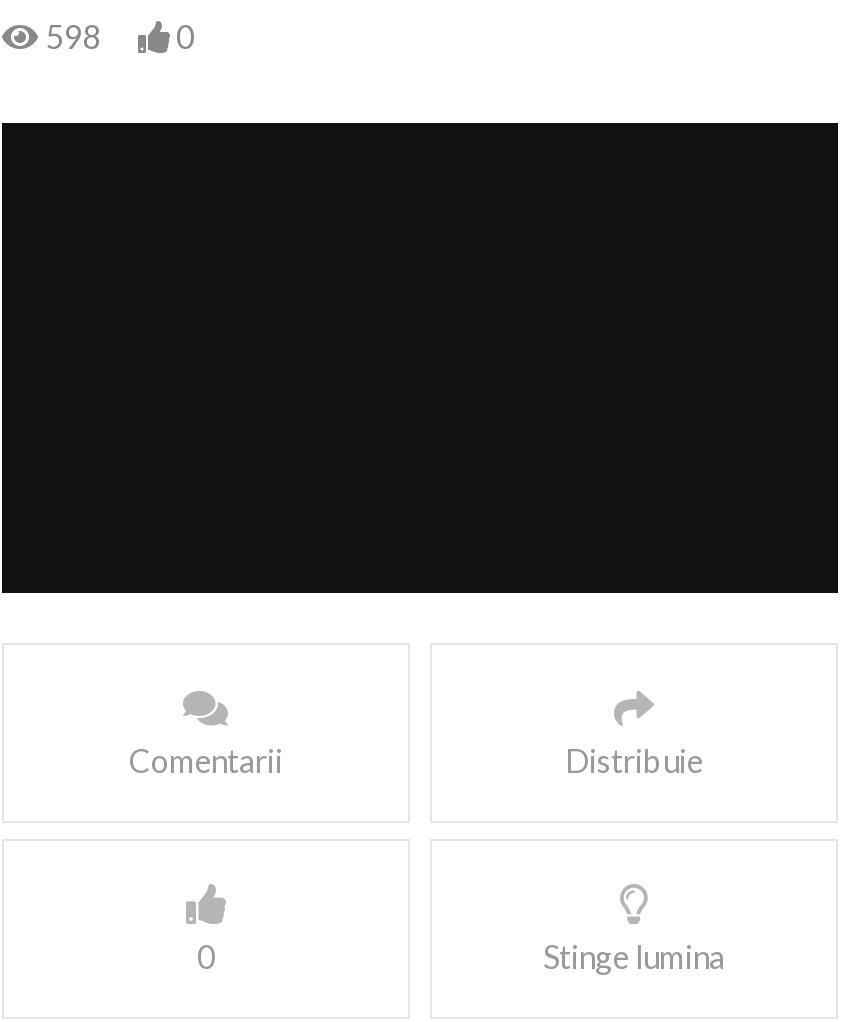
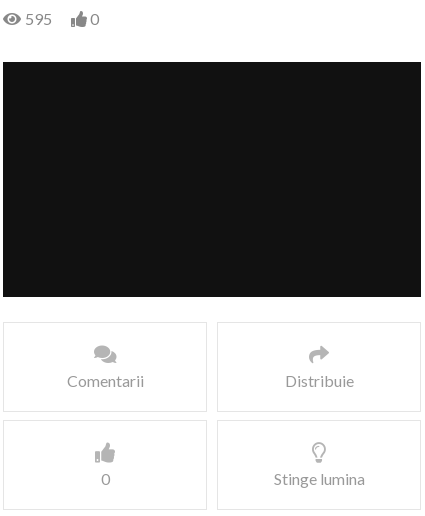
- 598 0
+ 595 0
